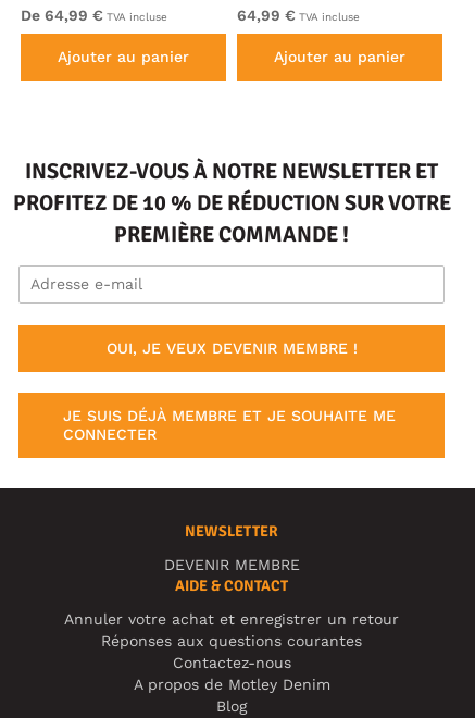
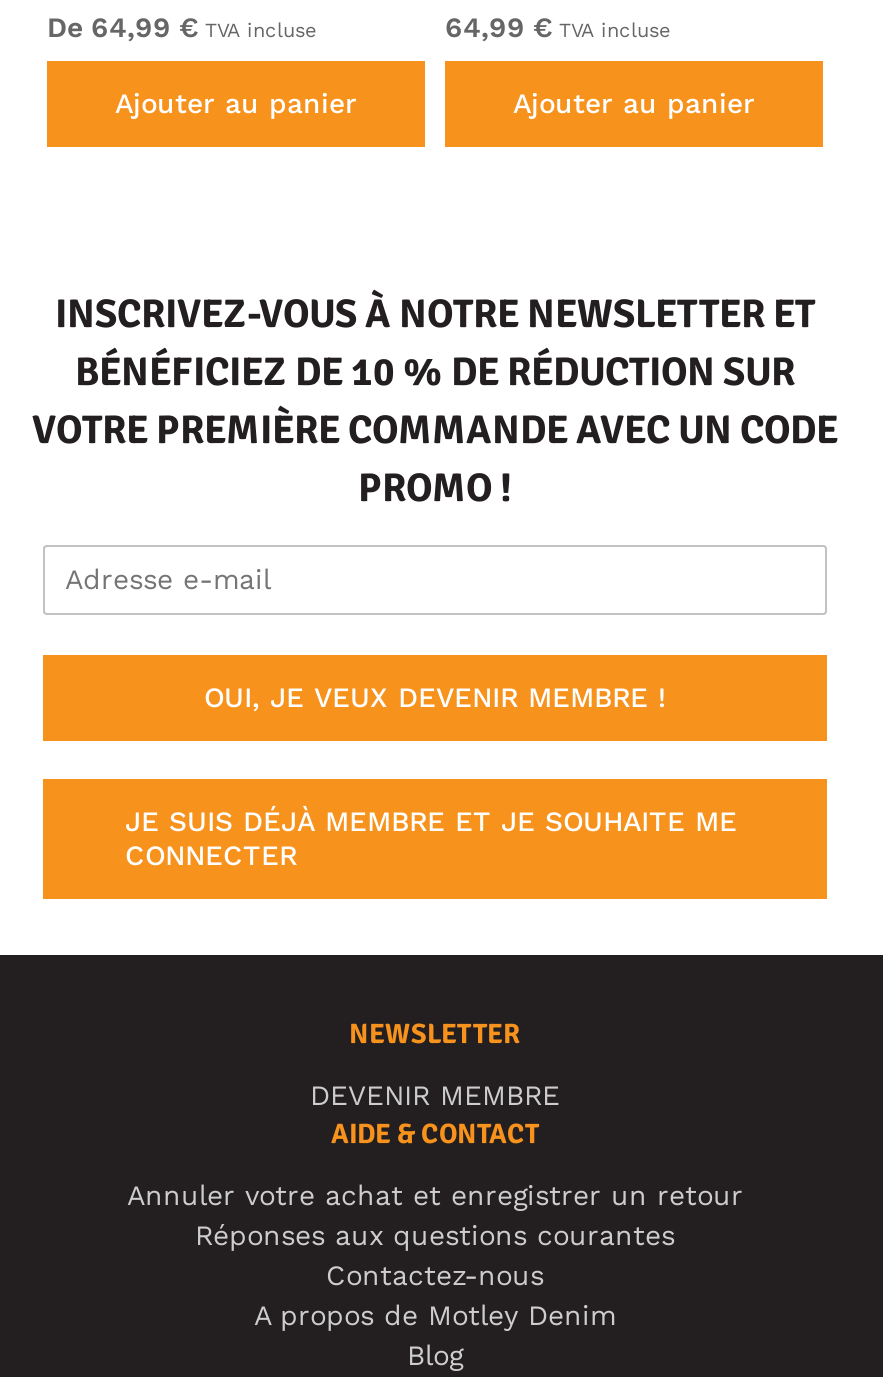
- PROFITEZ DE 10 % DE RÉDUCTION SUR VOTRE
- PREMIÈRE COMMANDE !
+ BÉNÉFICIEZ DE 10 % DE RÉDUCTION SUR
+ VOTRE PREMIÈRE COMMANDE AVEC UN CODE
+ PROMO !
